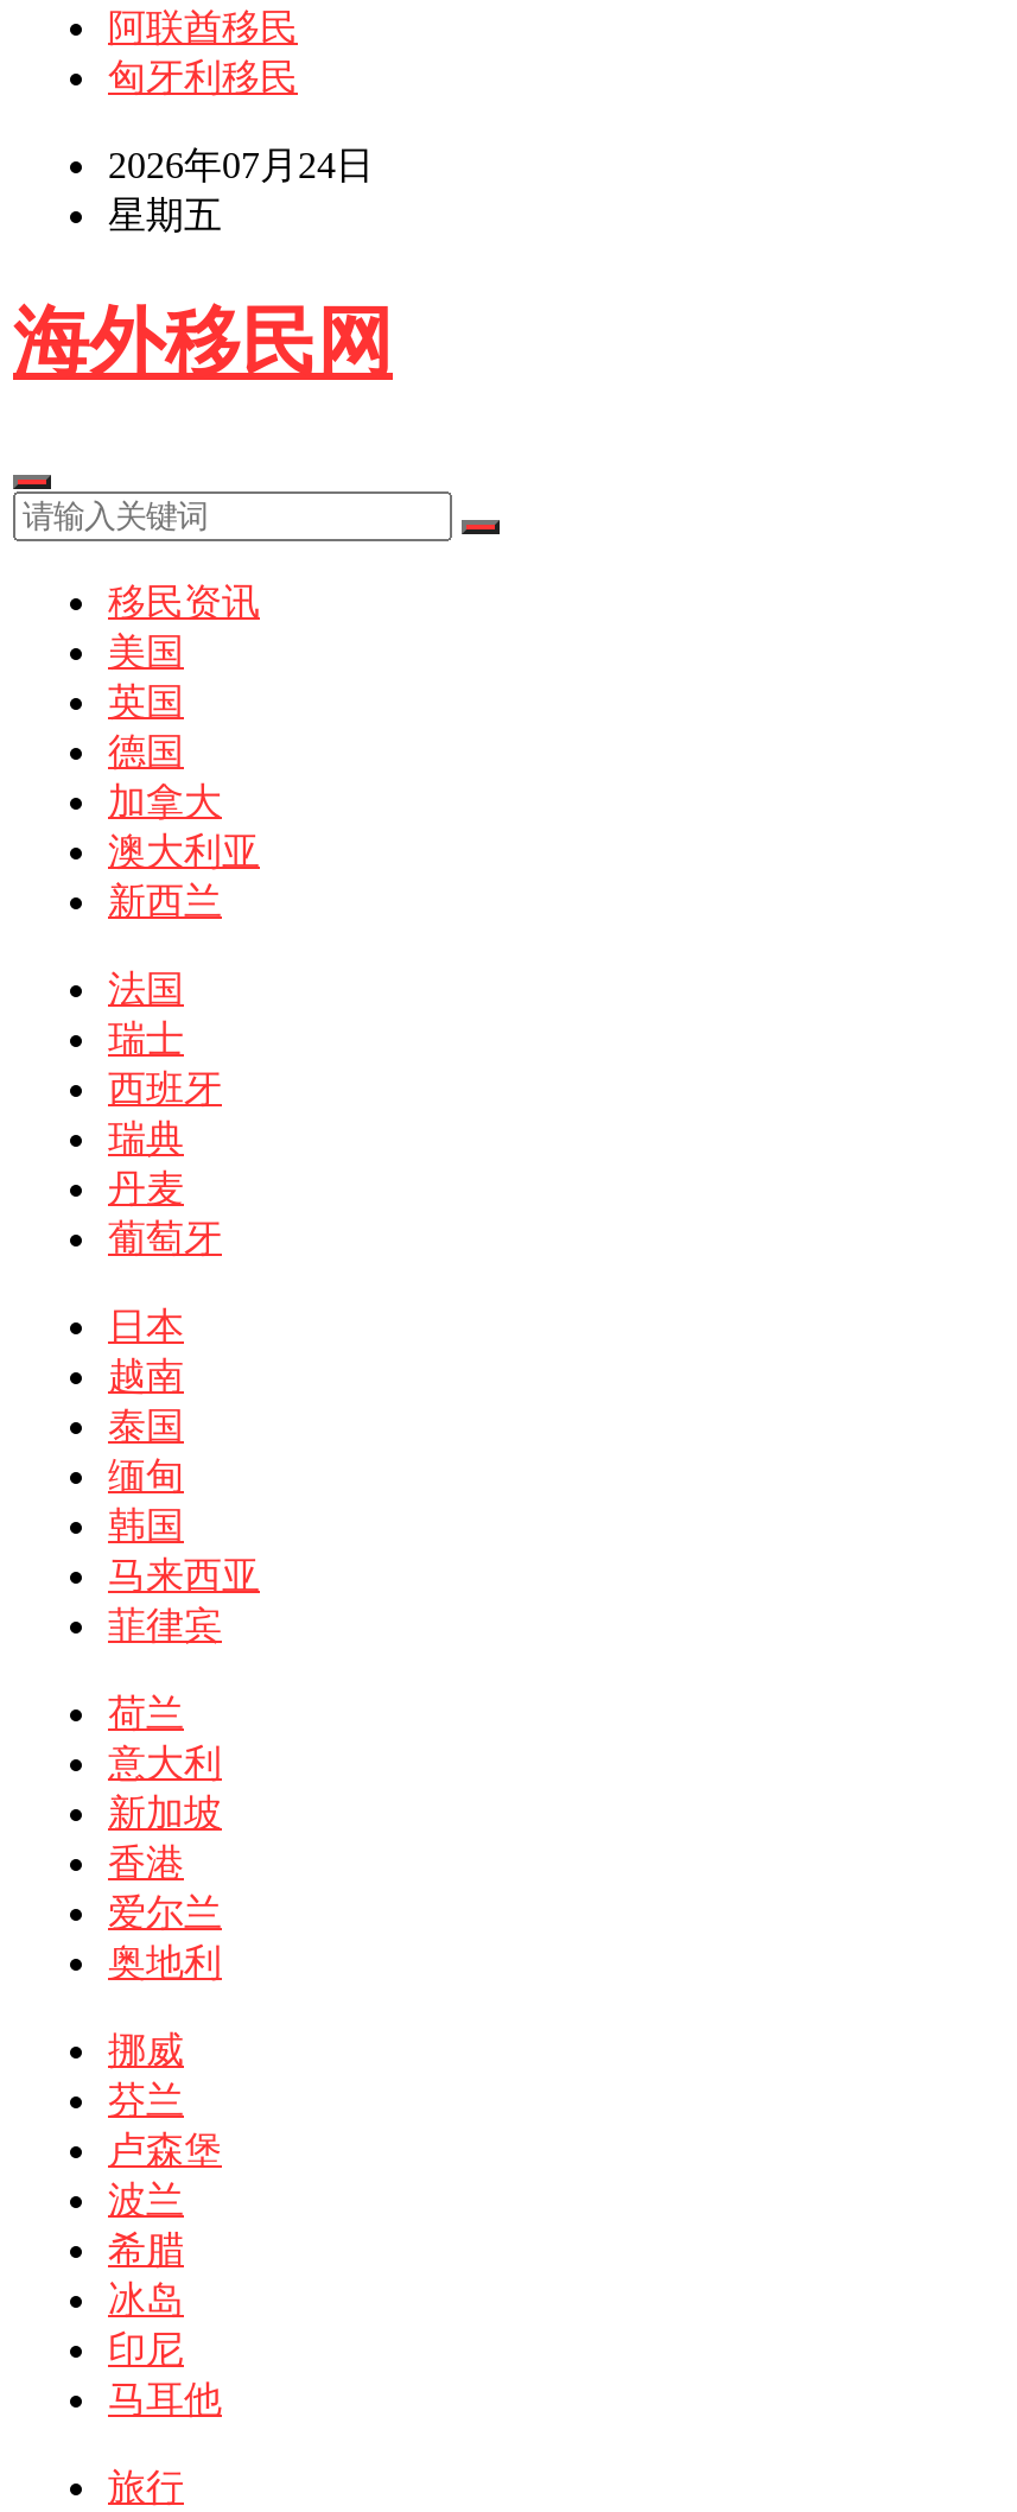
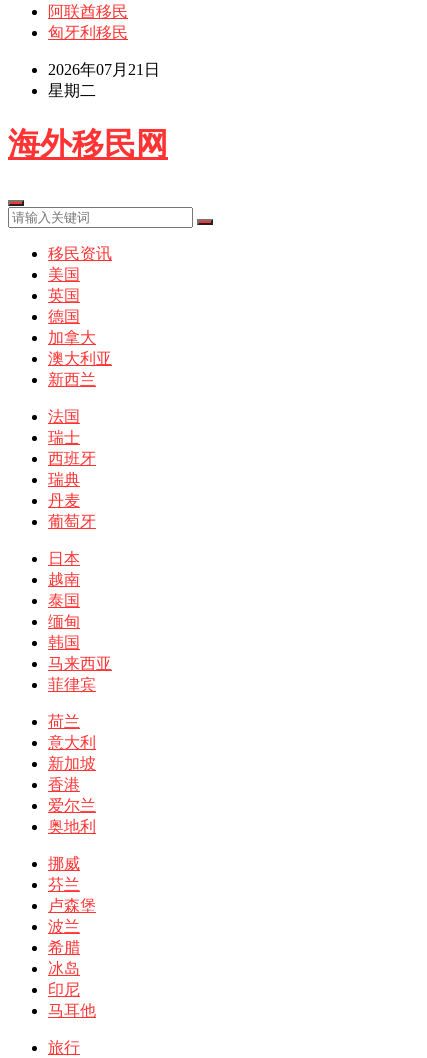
- 2026年07月24日
+ 2026年07月21日

- 星期五
+ 星期二
